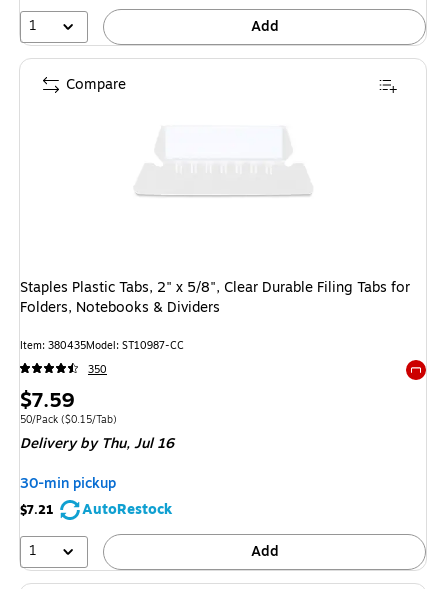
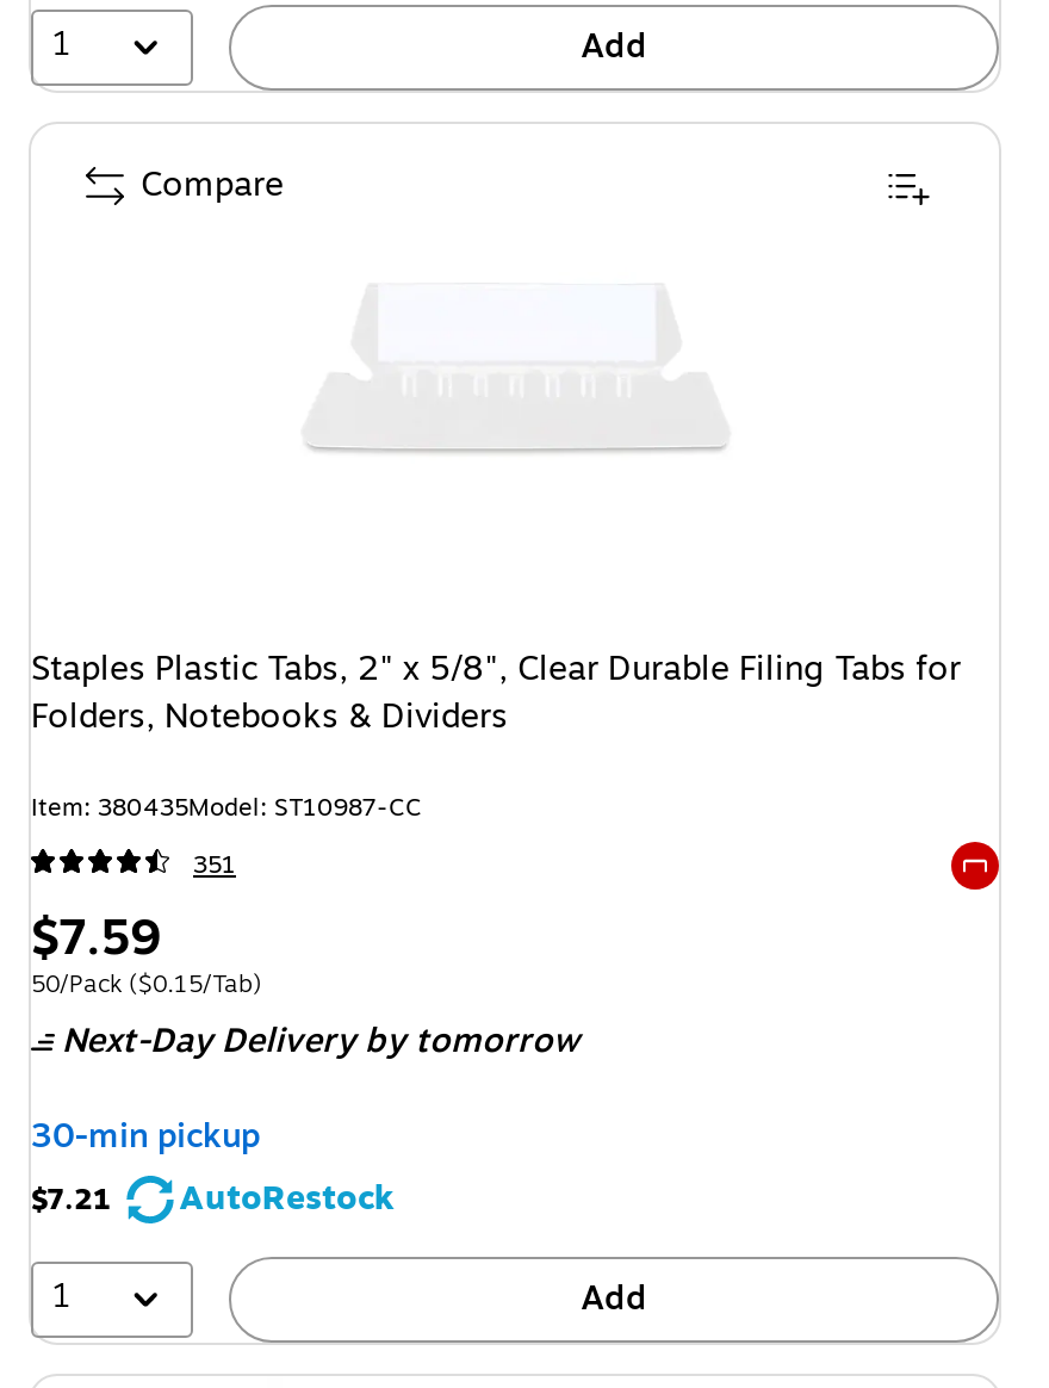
- 350
+ 351

- Delivery by Thu, Jul 16
+ Next-Day Delivery by tomorrow
